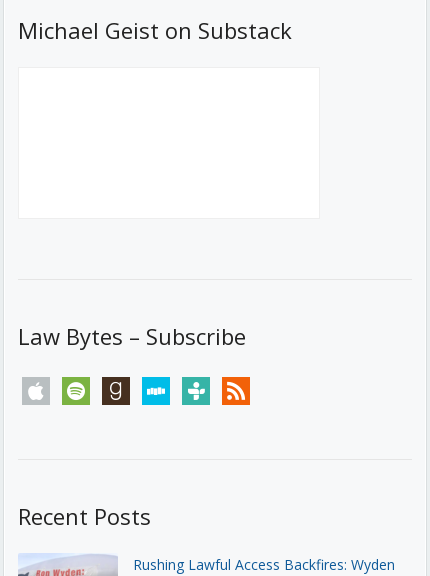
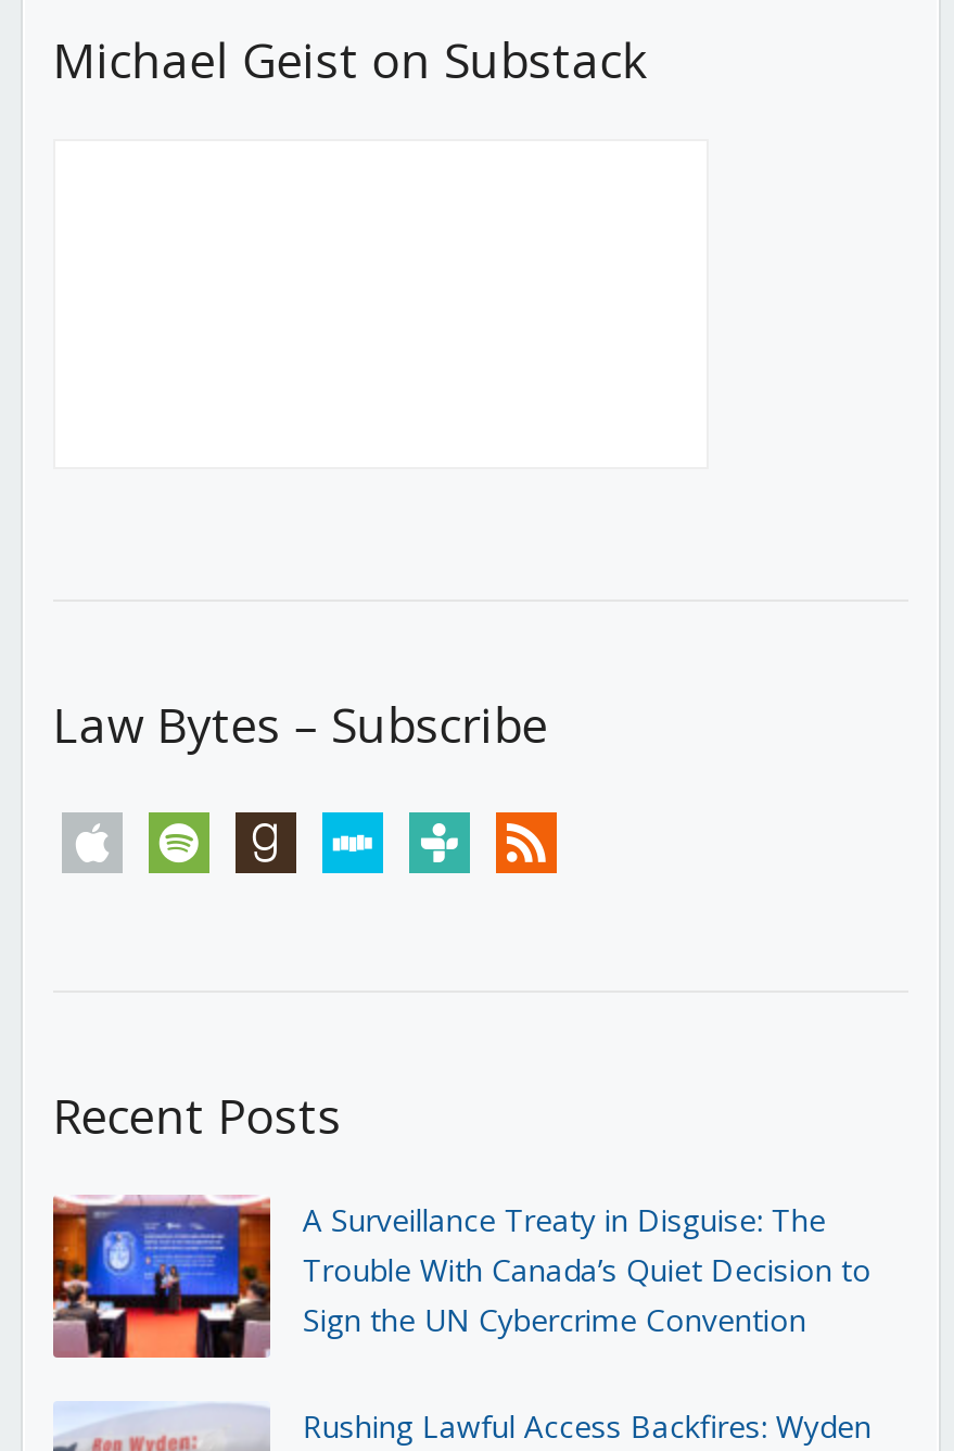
+ [image]
+ A Surveillance Treaty in Disguise: The
+ Trouble With Canada’s Quiet Decision to
+ Sign the UN Cybercrime Convention
